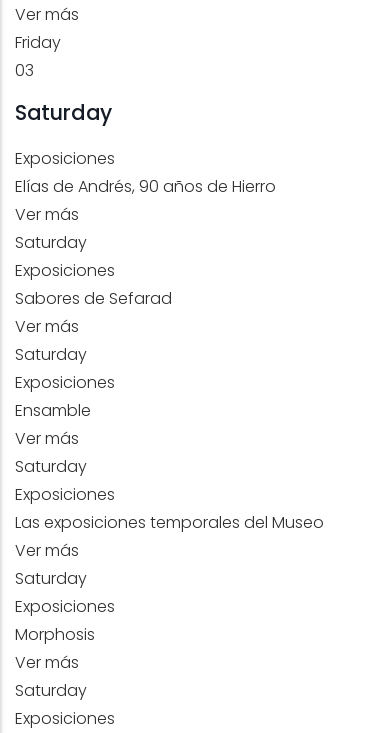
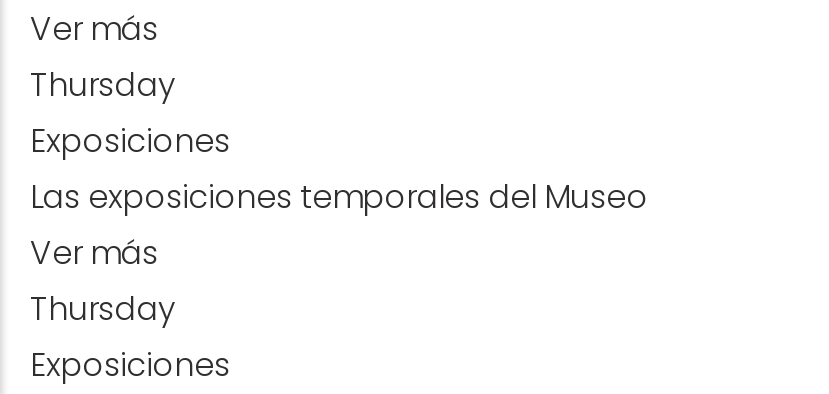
- Friday
- 03
- Saturday
- Exposiciones
- Elías de Andrés, 90 años de Hierro
- Ver más
- Saturday
- Exposiciones
- Sabores de Sefarad
- Ver más
- Saturday
- Exposiciones
- Ensamble
- Ver más
- Saturday
+ Thursday

- Saturday
- Exposiciones
- Morphosis
- Ver más
- Saturday
+ Thursday
